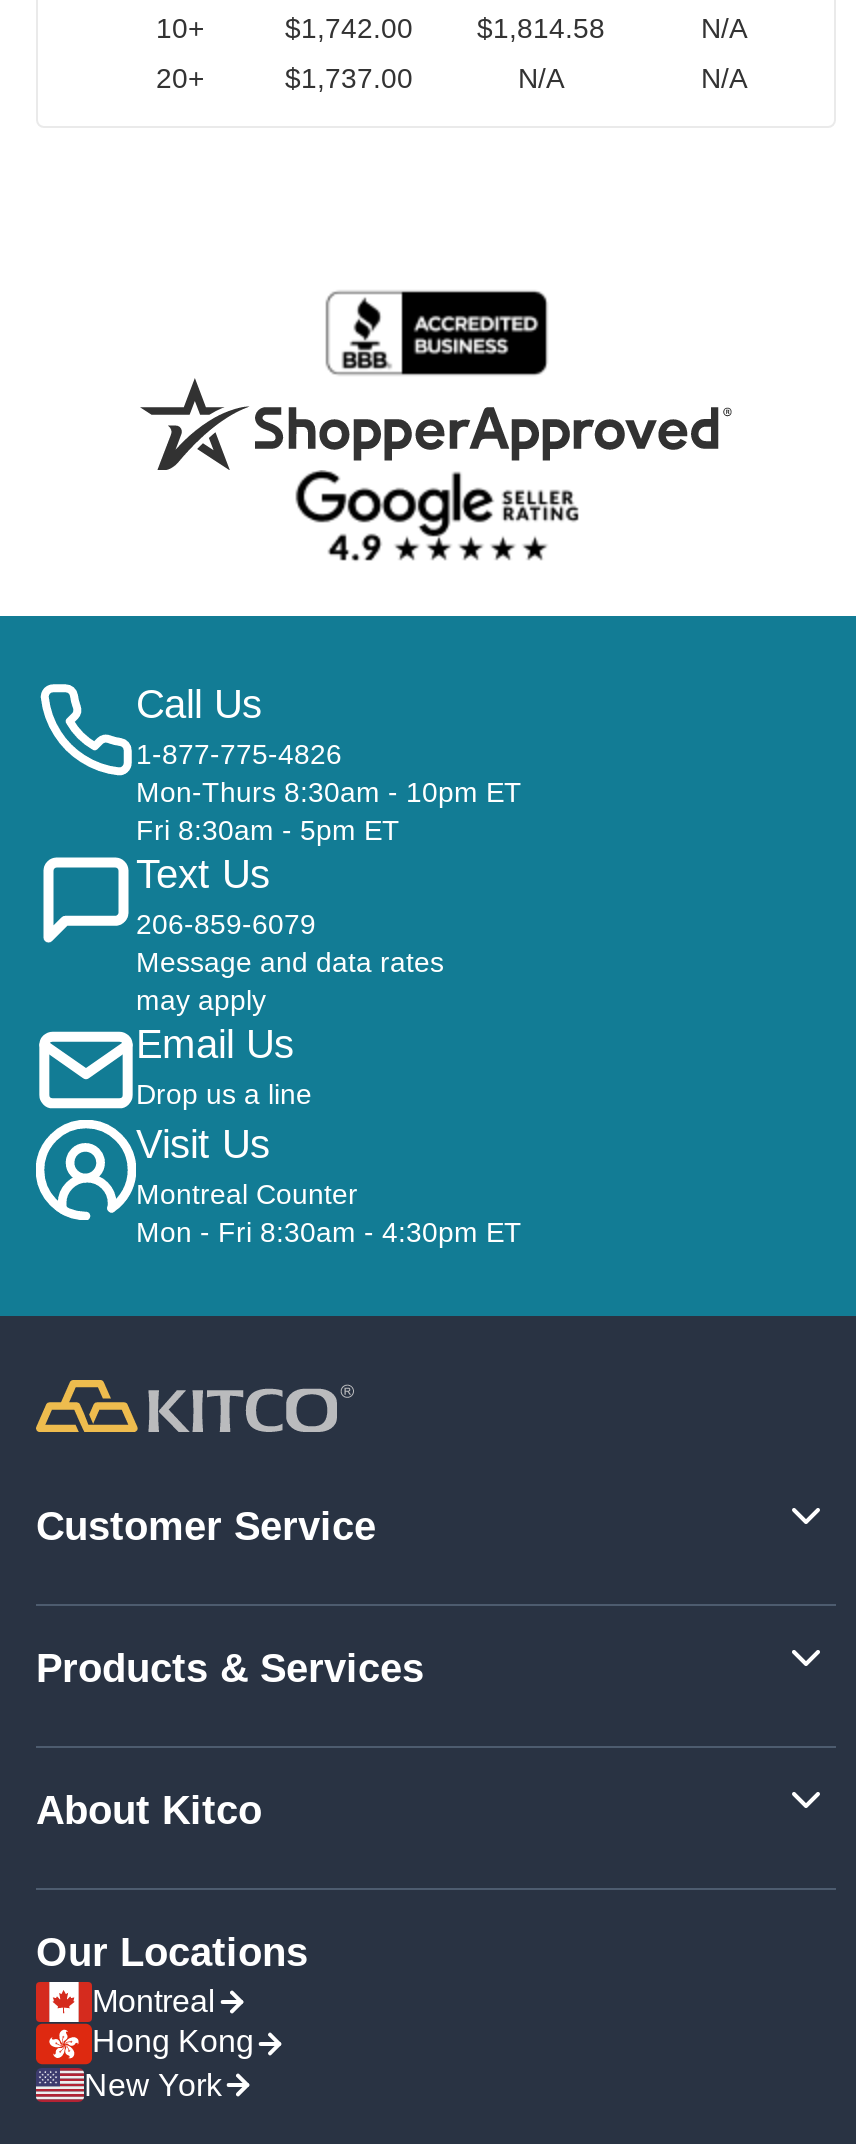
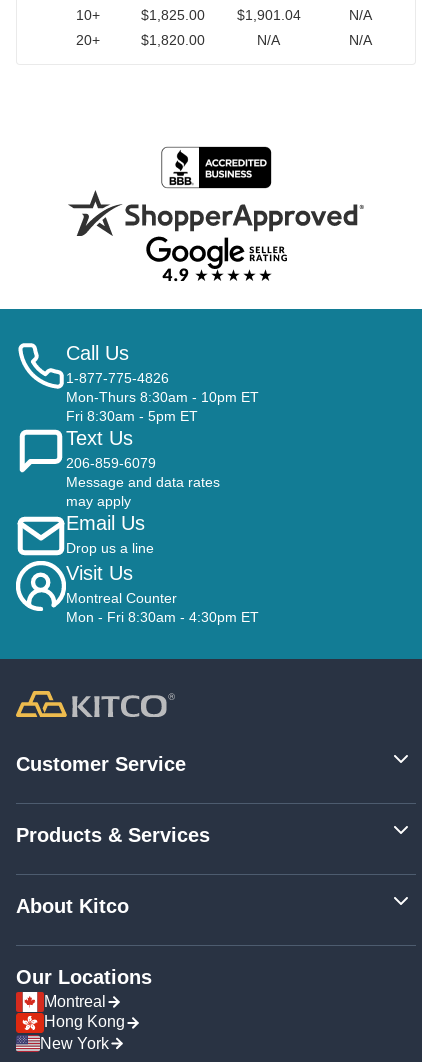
- $1,742.00
+ $1,825.00

- $1,814.58
+ $1,901.04

- $1,737.00
+ $1,820.00
